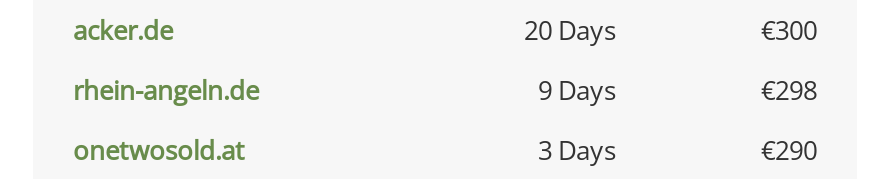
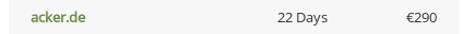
- 20 Days
- €300
- rhein-angeln.de
- 9 Days
- €298
- onetwosold.at
- 3 Days
+ 22 Days
